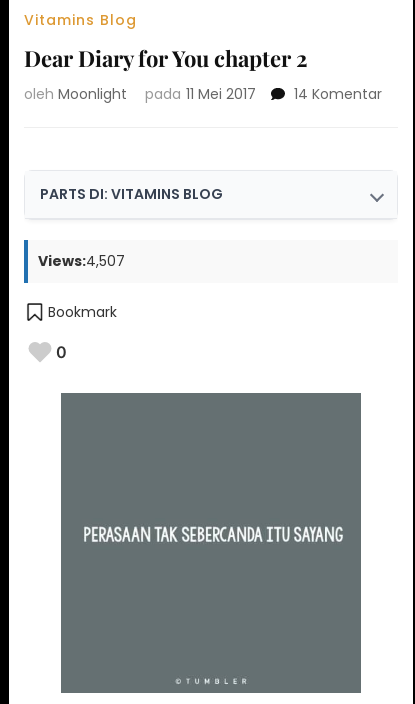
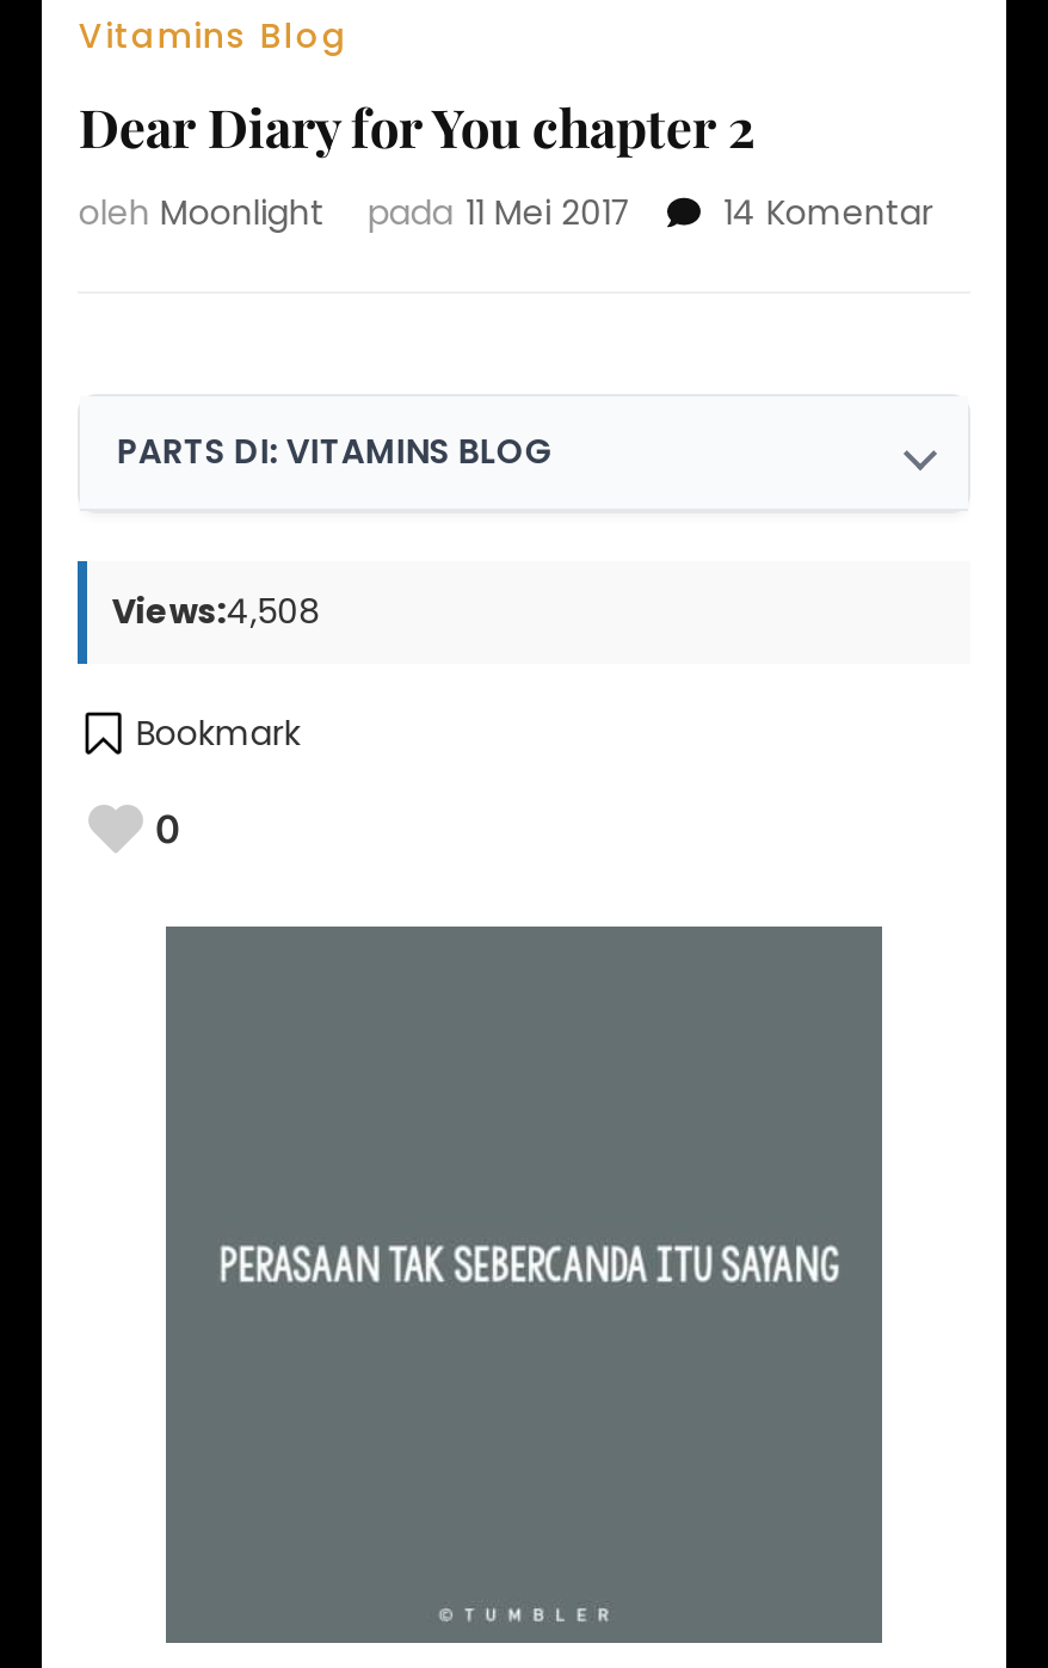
- Views:4,507
+ Views:4,508
